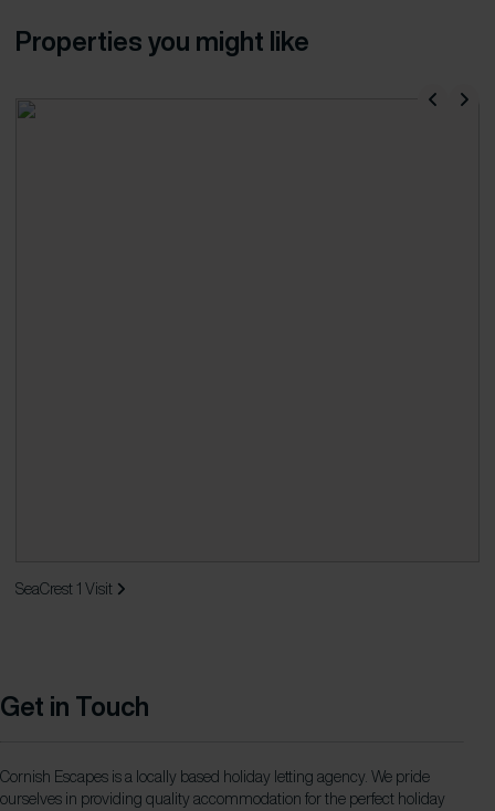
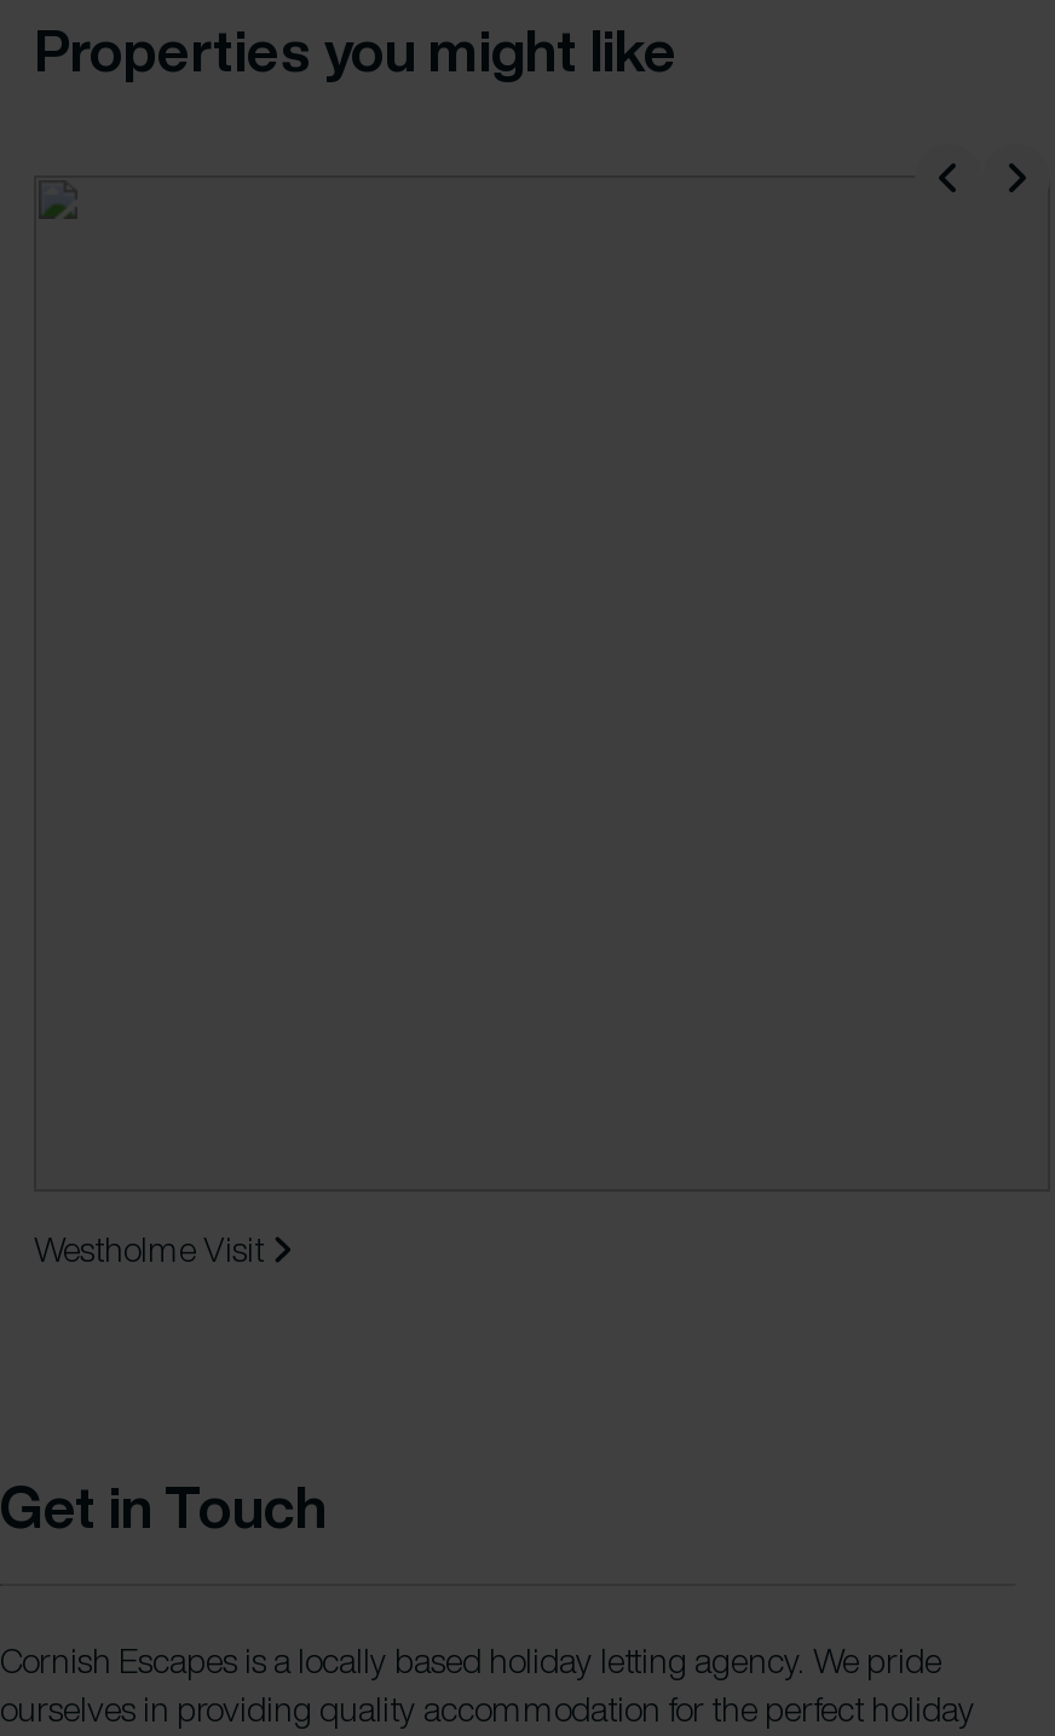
- SeaCrest 1 Visit
+ Westholme Visit
